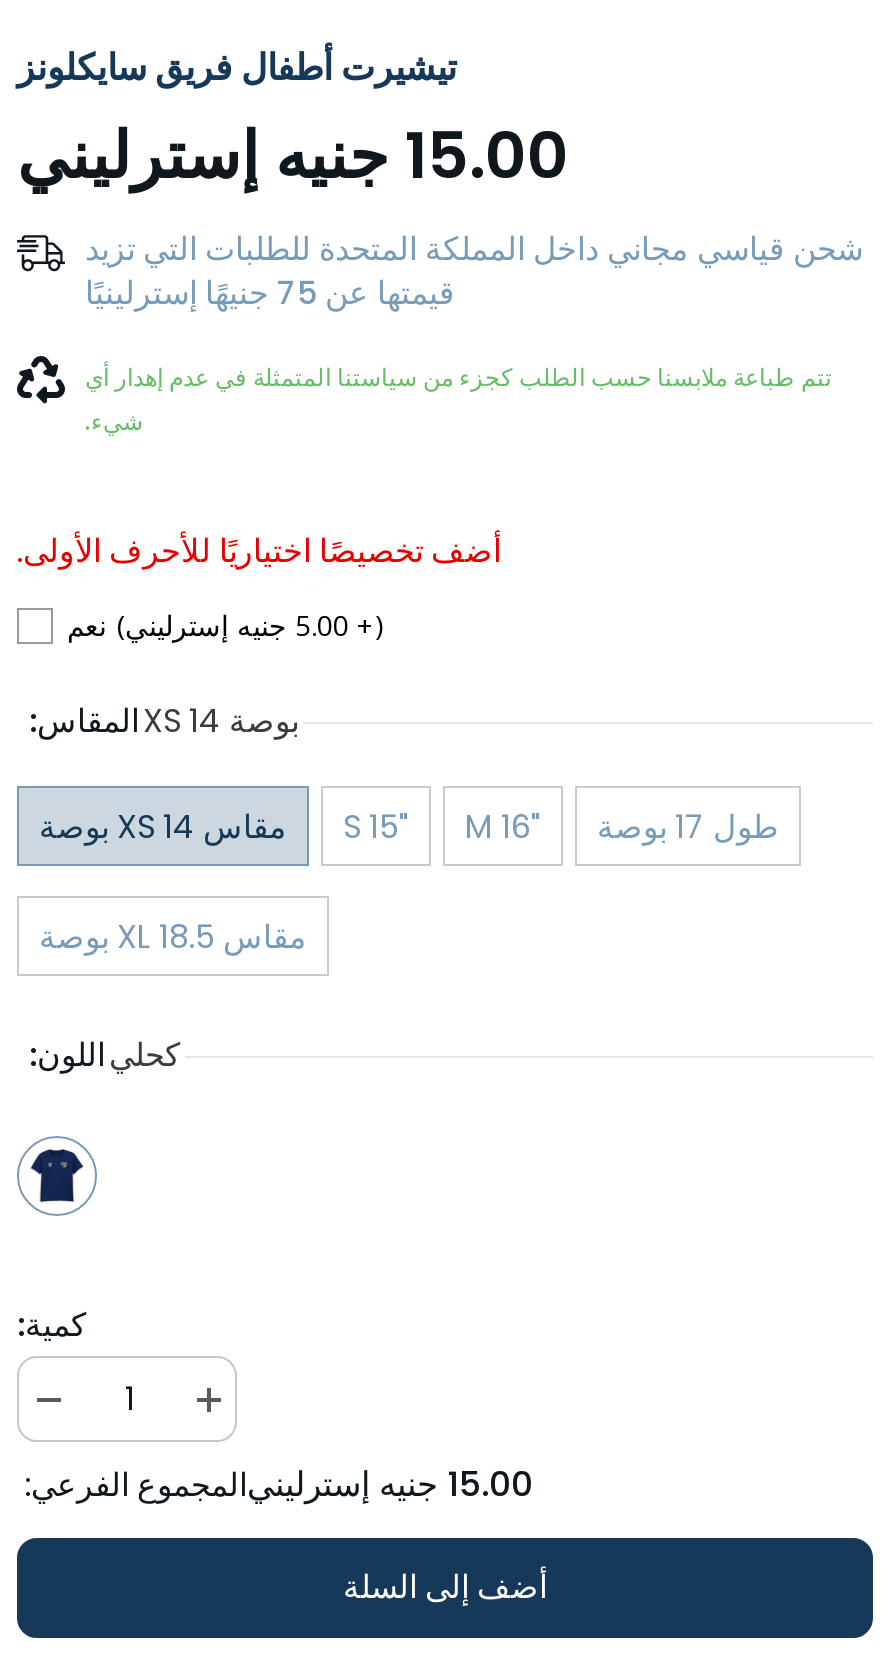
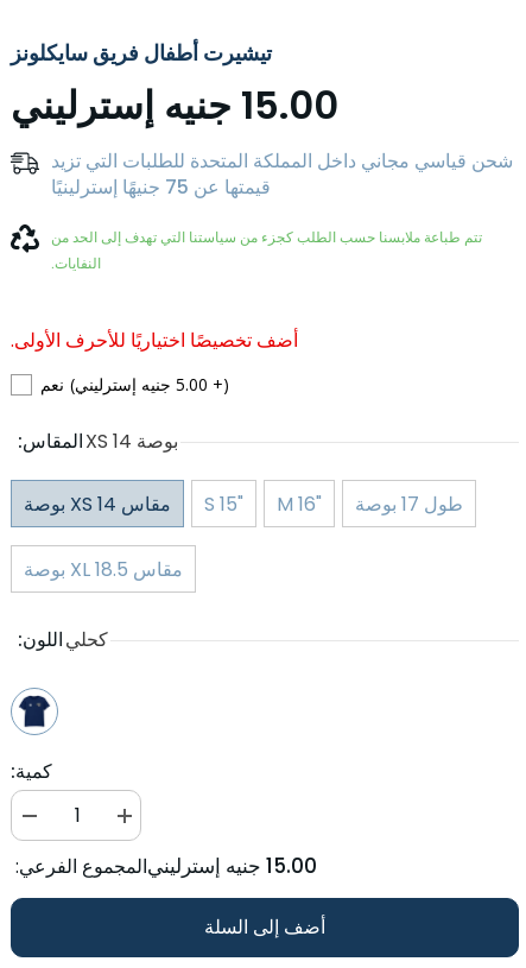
- تتم طباعة ملابسنا حسب الطلب كجزء من سياستنا المتمثلة في عدم إهدار أي
- شيء.
+ تتم طباعة ملابسنا حسب الطلب كجزء من سياستنا التي تهدف إلى الحد من
+ النفايات.
